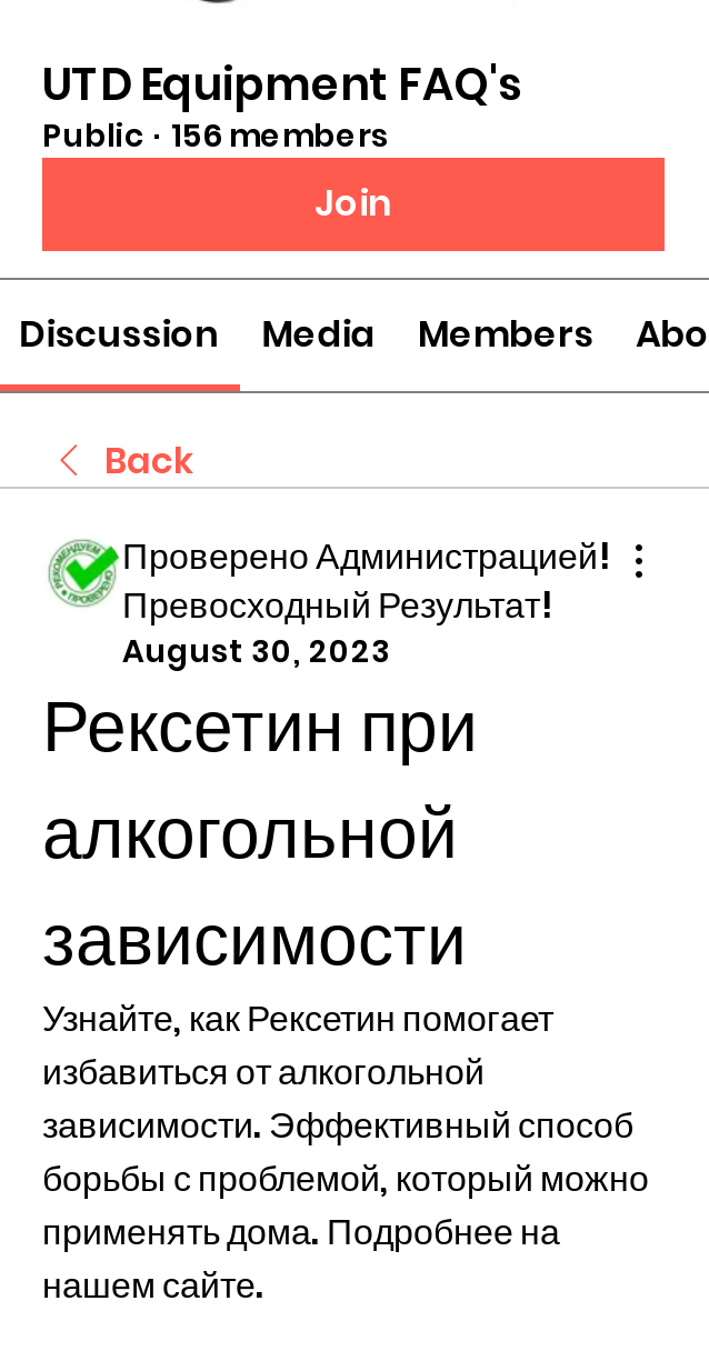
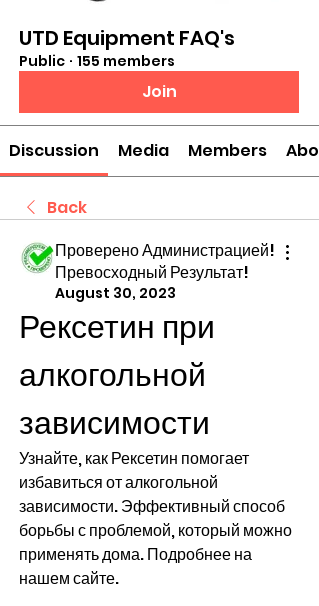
- Public · 156 members
+ Public · 155 members
